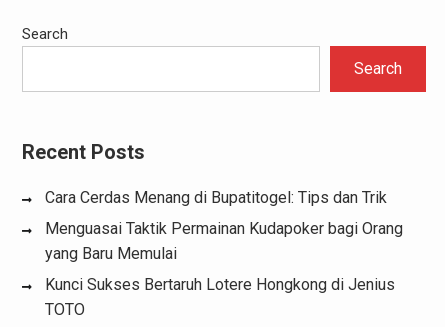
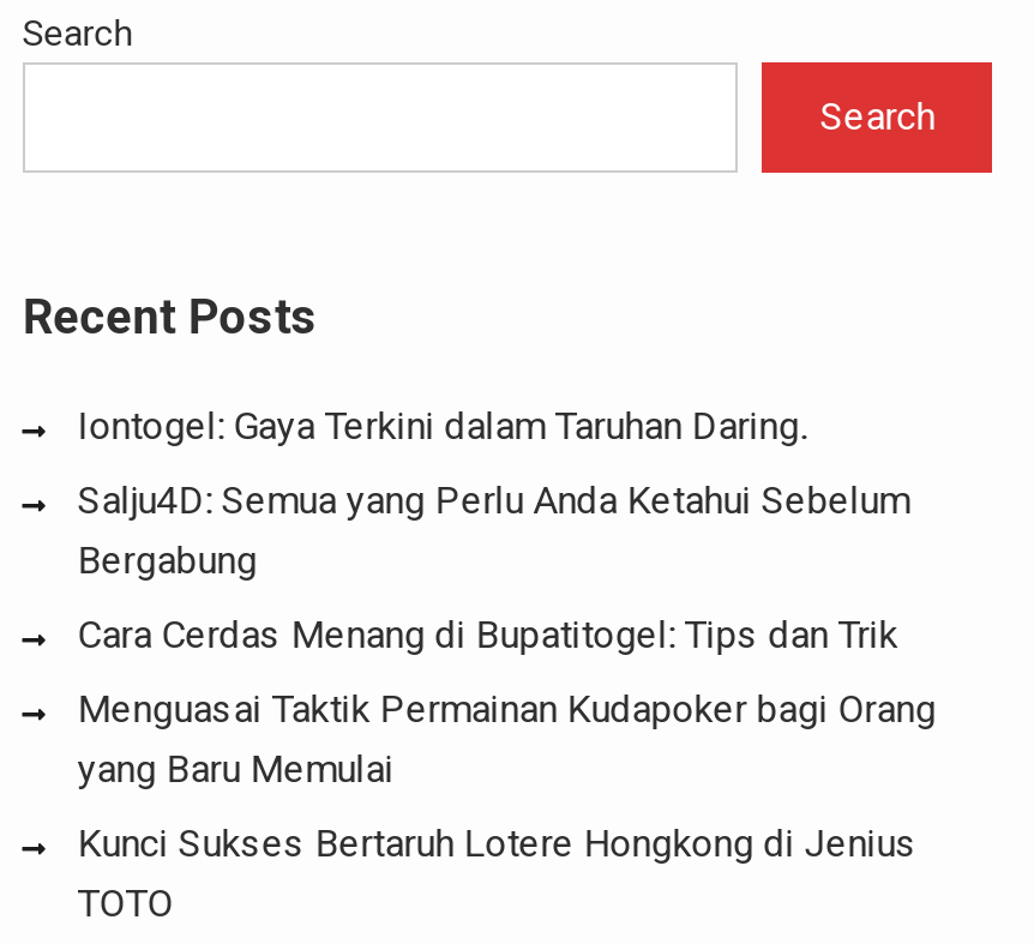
+ Iontogel: Gaya Terkini dalam Taruhan Daring.
+ Salju4D: Semua yang Perlu Anda Ketahui Sebelum
+ Bergabung
